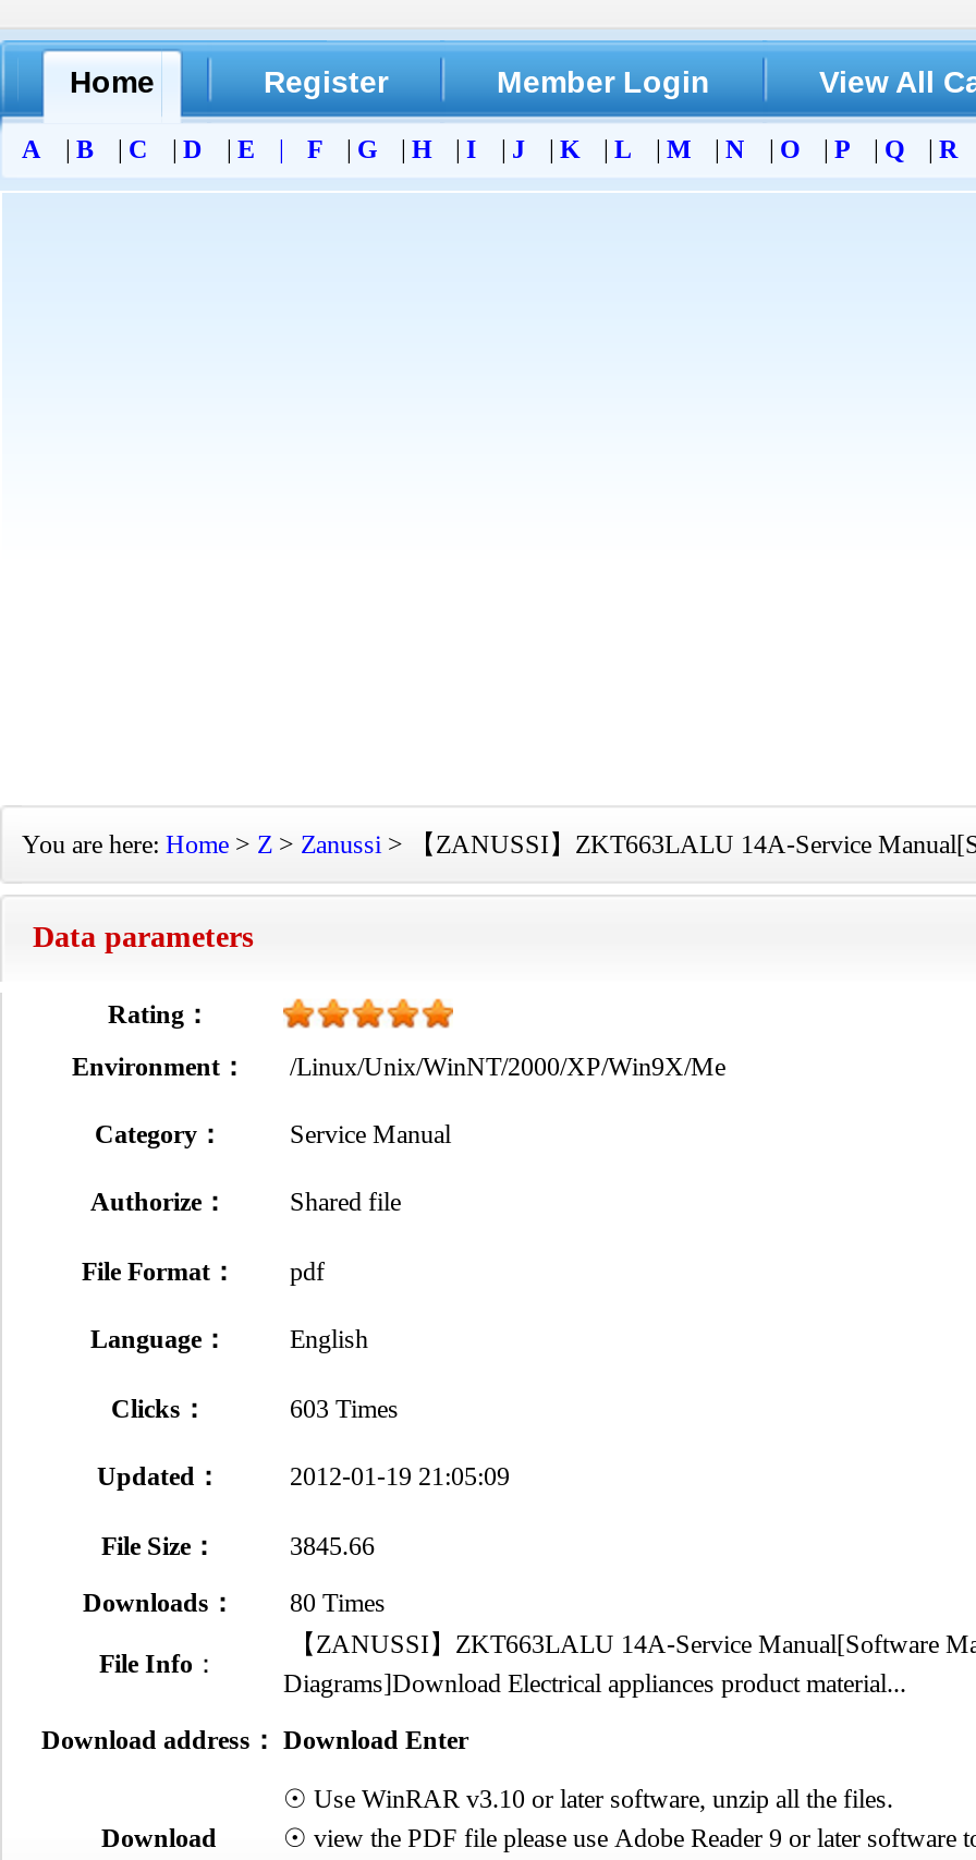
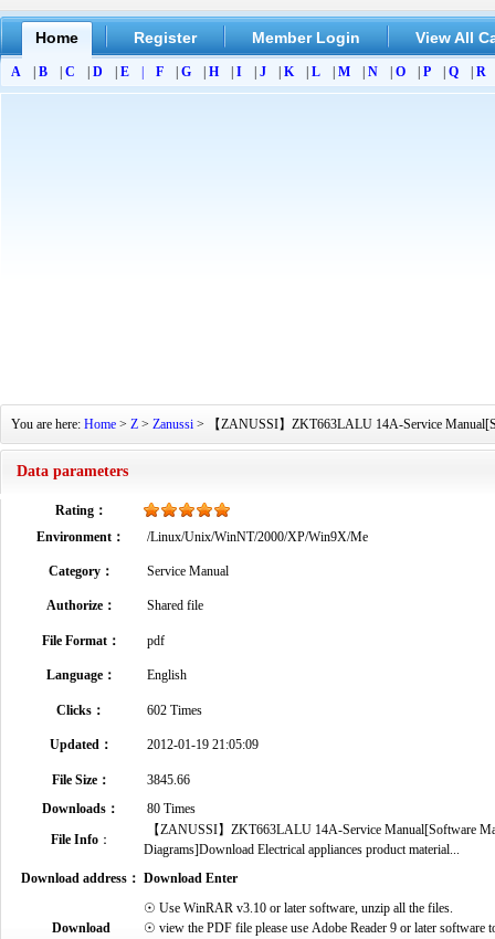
- 603 Times
+ 602 Times
